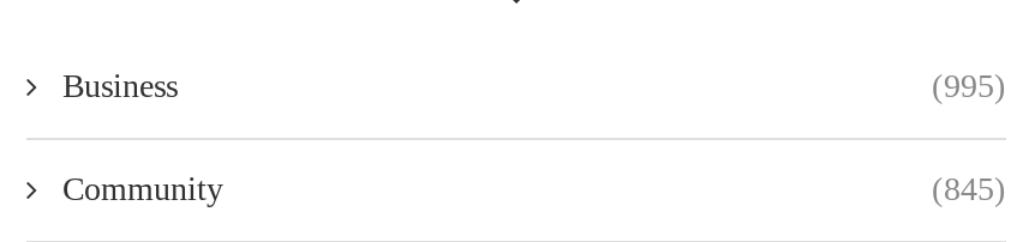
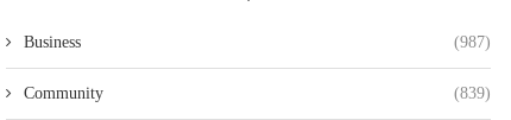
- (995)
+ (987)

- (845)
+ (839)
